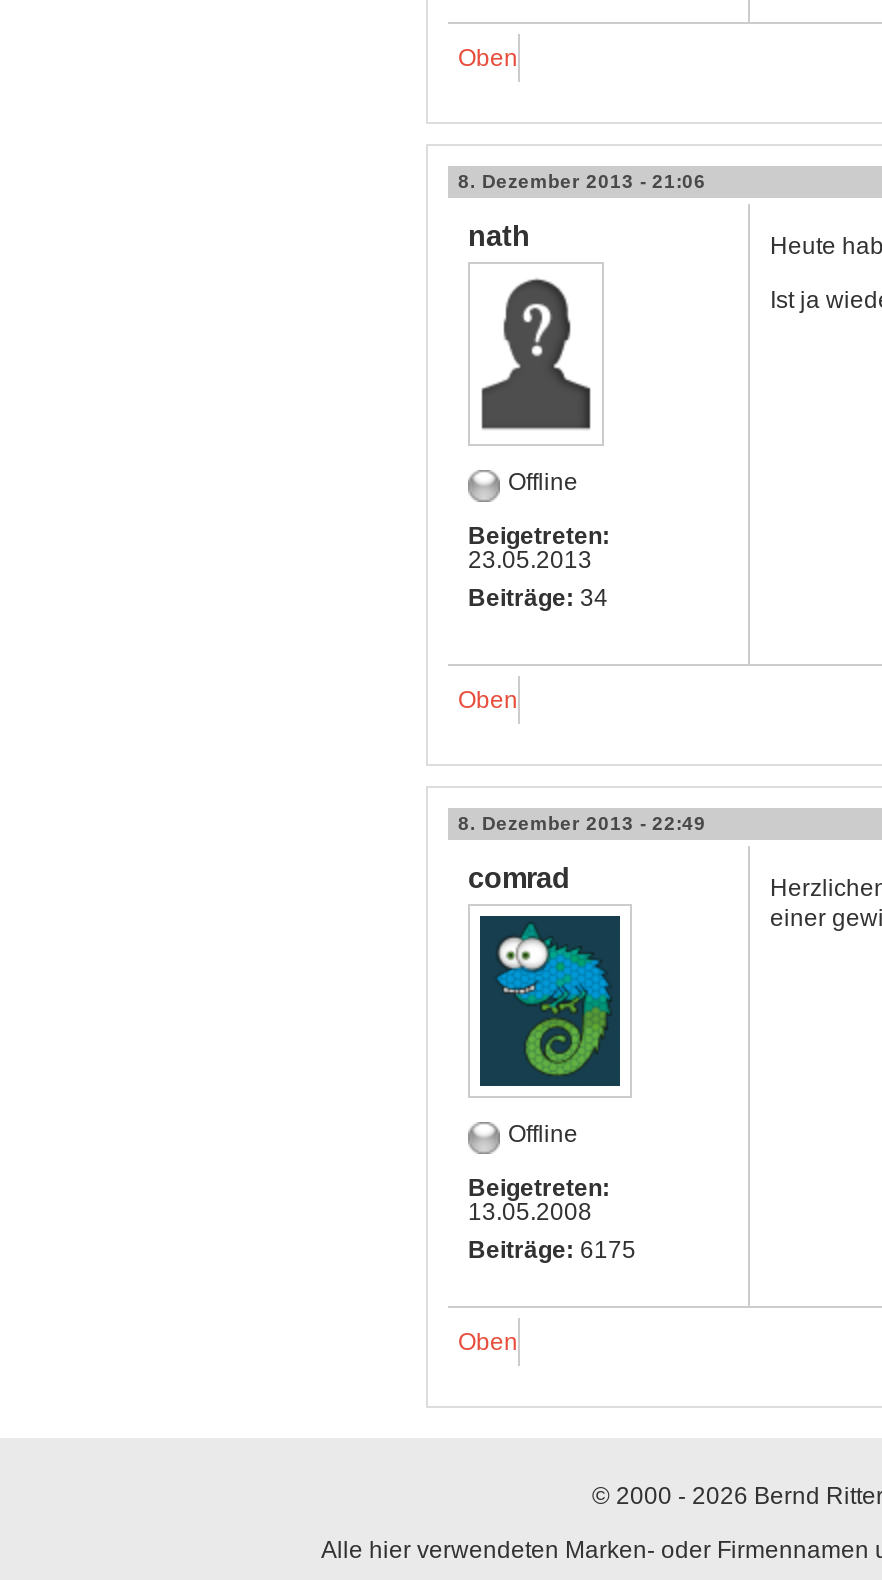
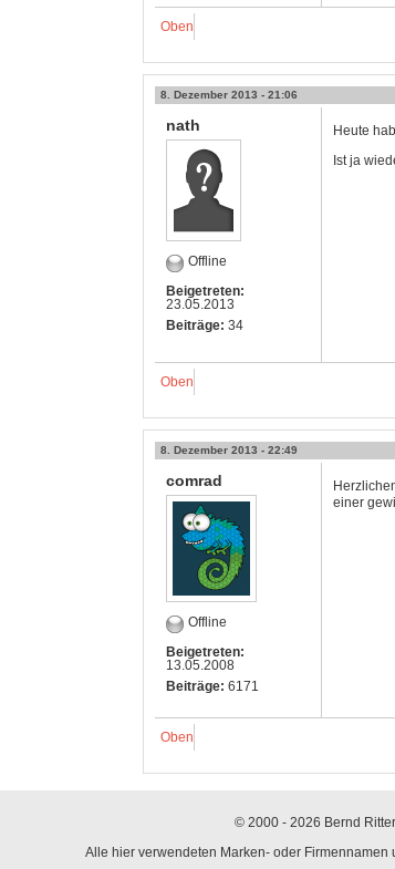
- Beiträge: 6175
+ Beiträge: 6171
